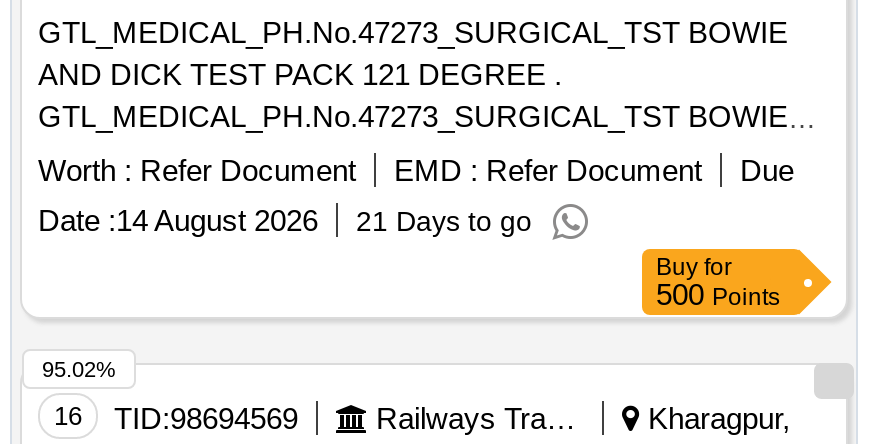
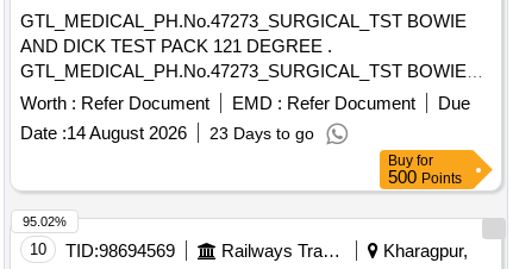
- Date : 14 August 2026 21 Days to go
+ Date : 14 August 2026 23 Days to go

- 16 TID:98694569
+ 10 TID:98694569
